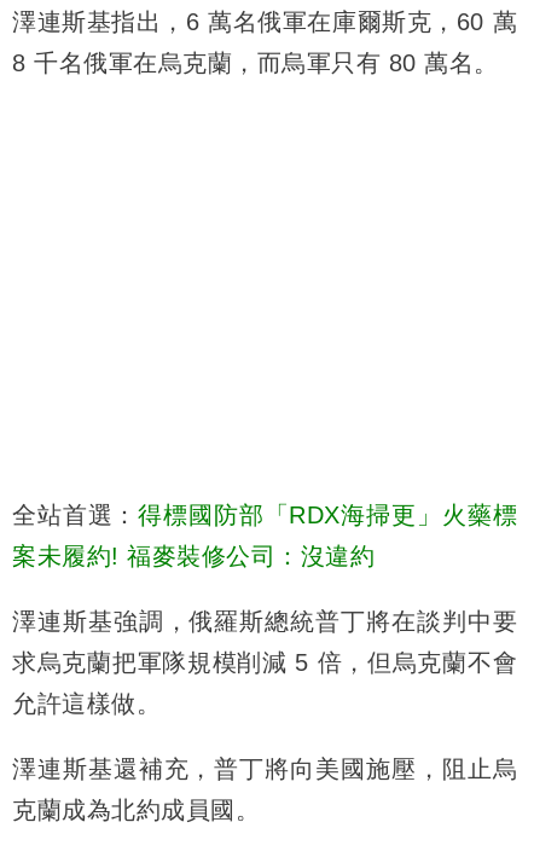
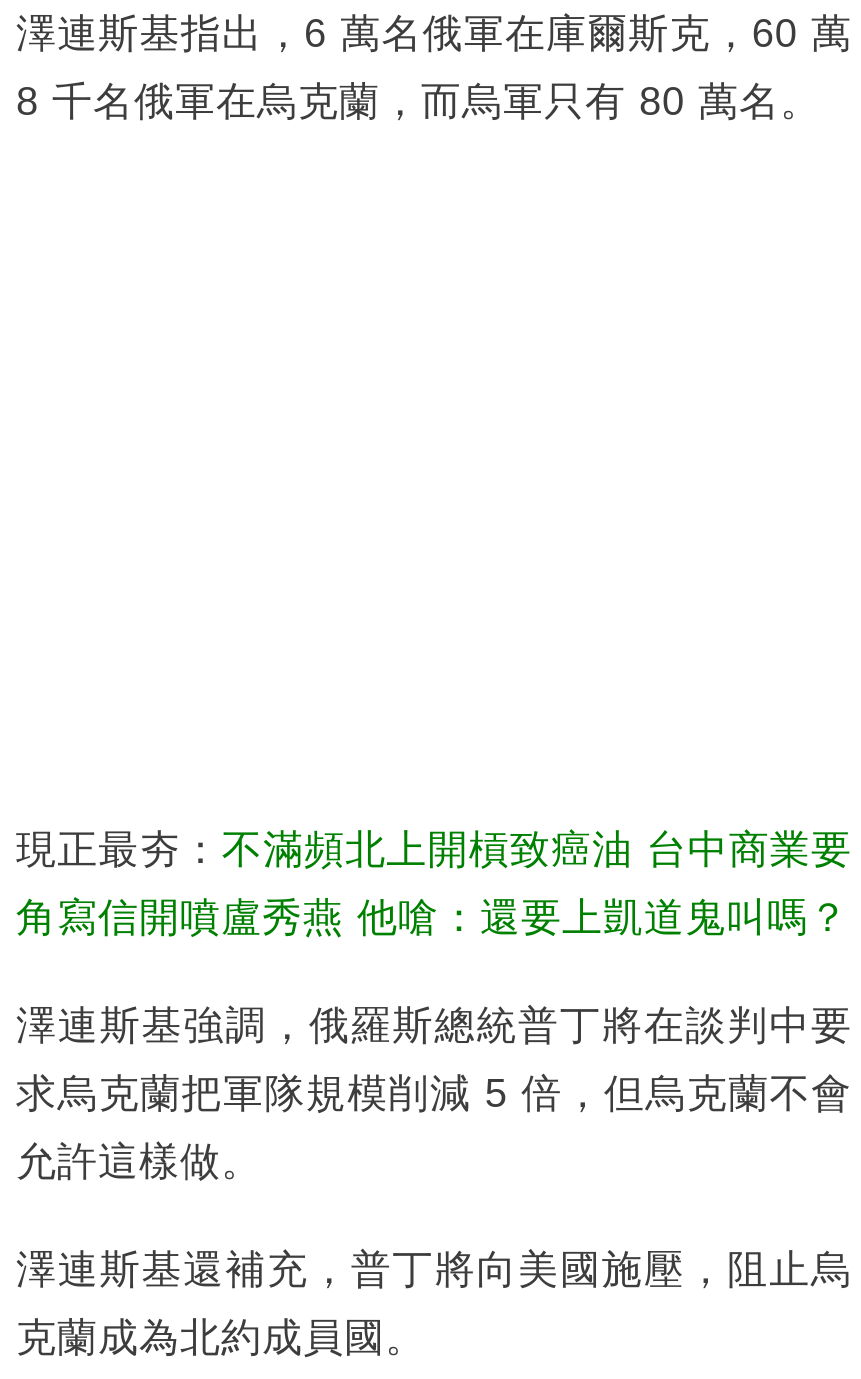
- 全站首選：得標國防部「RDX海掃更」火藥標
+ 現正最夯：不滿頻北上開槓致癌油 台中商業要

- 案未履約! 福麥裝修公司：沒違約
+ 角寫信開噴盧秀燕 他嗆：還要上凱道鬼叫嗎？
